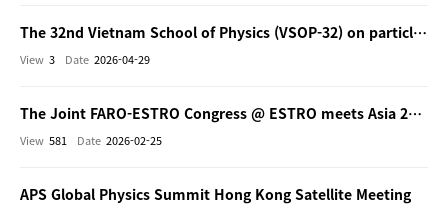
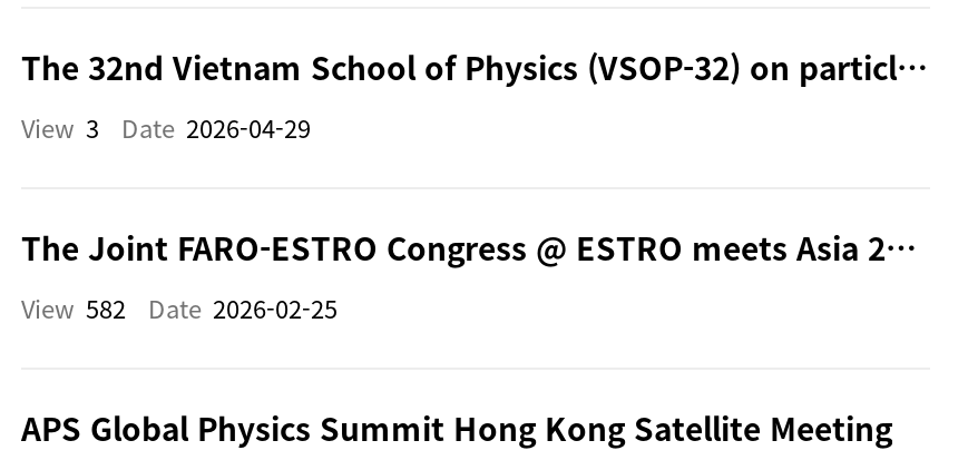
- View 581 Date 2026-02-25
+ View 582 Date 2026-02-25
